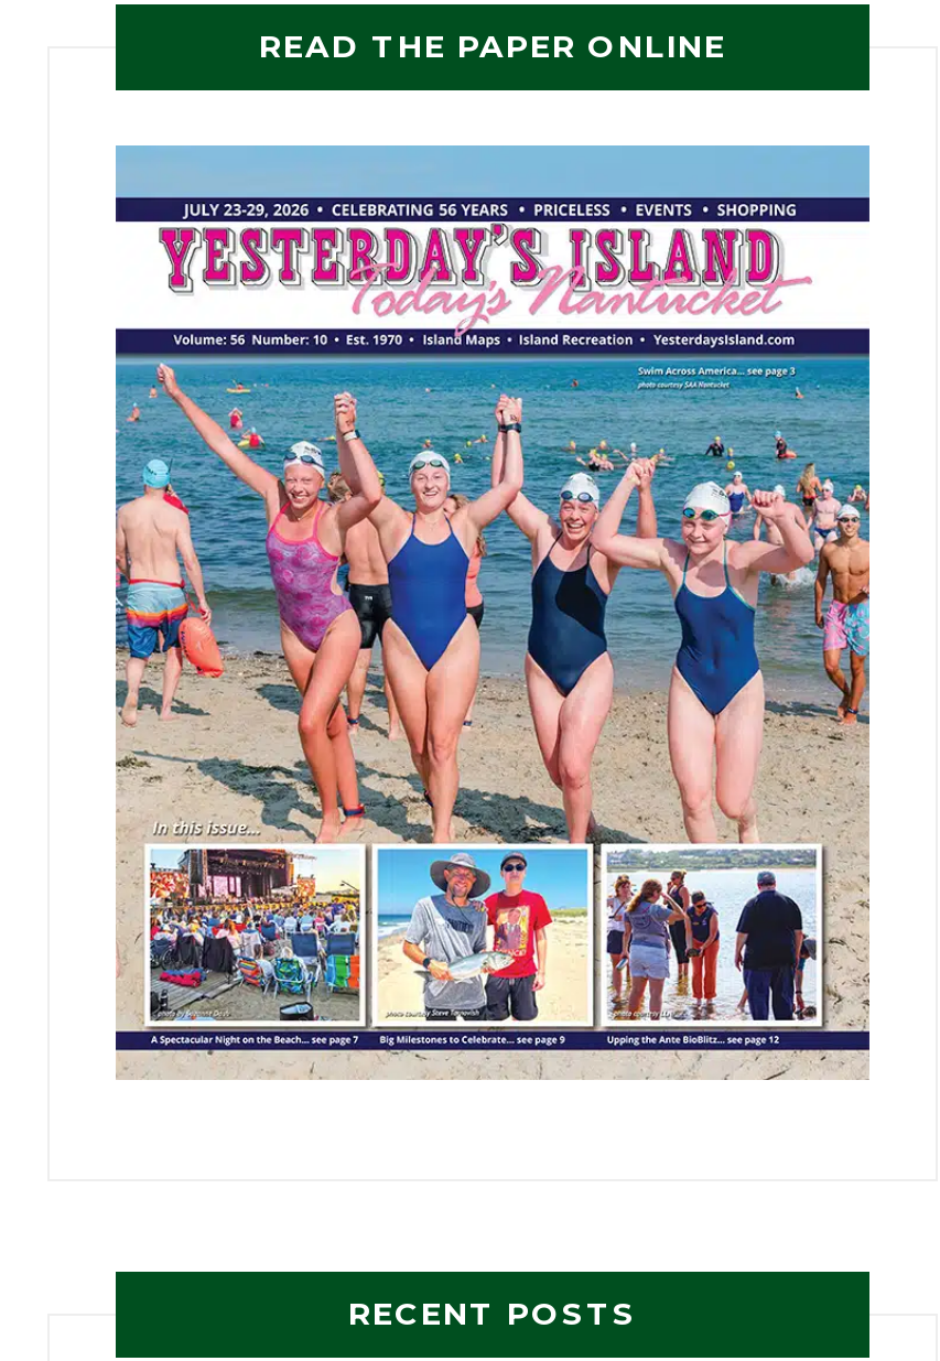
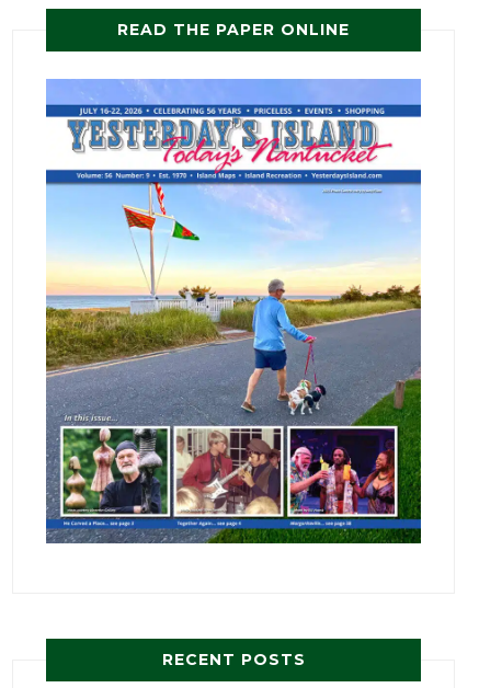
- [image]
+ [image]
